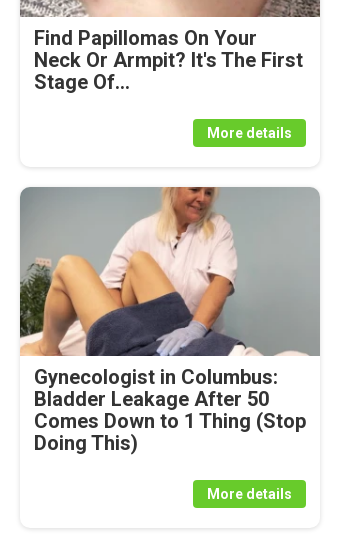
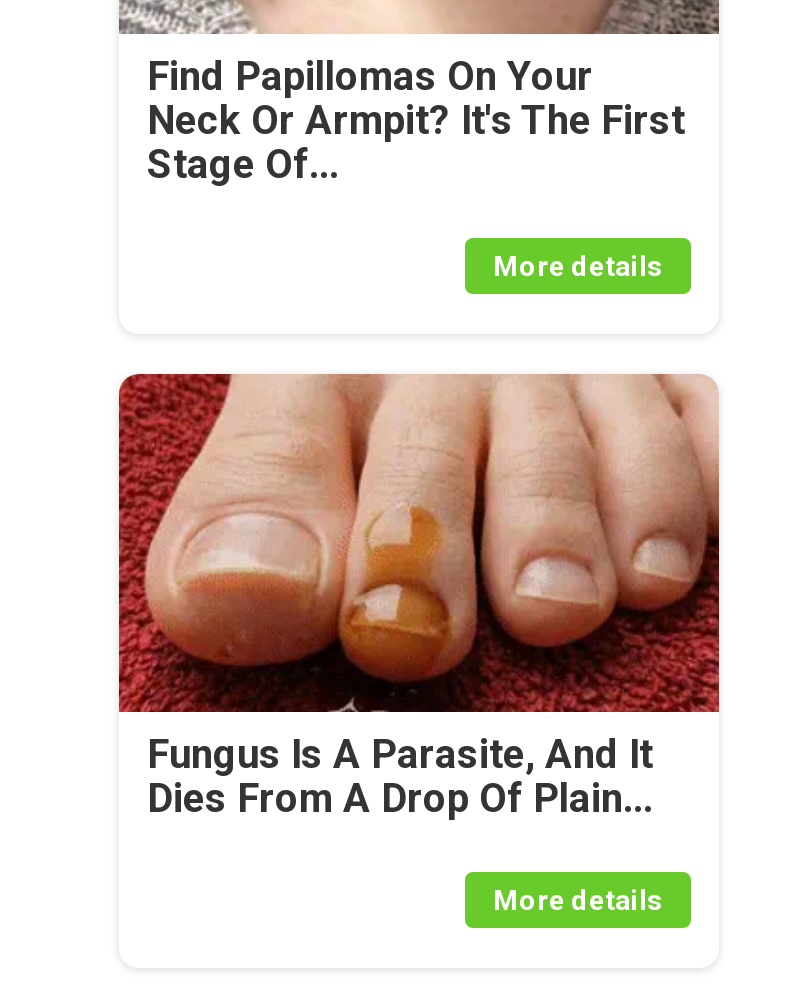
- [image]
- Gynecologist in Columbus:
- Bladder Leakage After 50
- Comes Down to 1 Thing (Stop
- Doing This)
+ [image]
+ Fungus Is A Parasite, And It
+ Dies From A Drop Of Plain...
